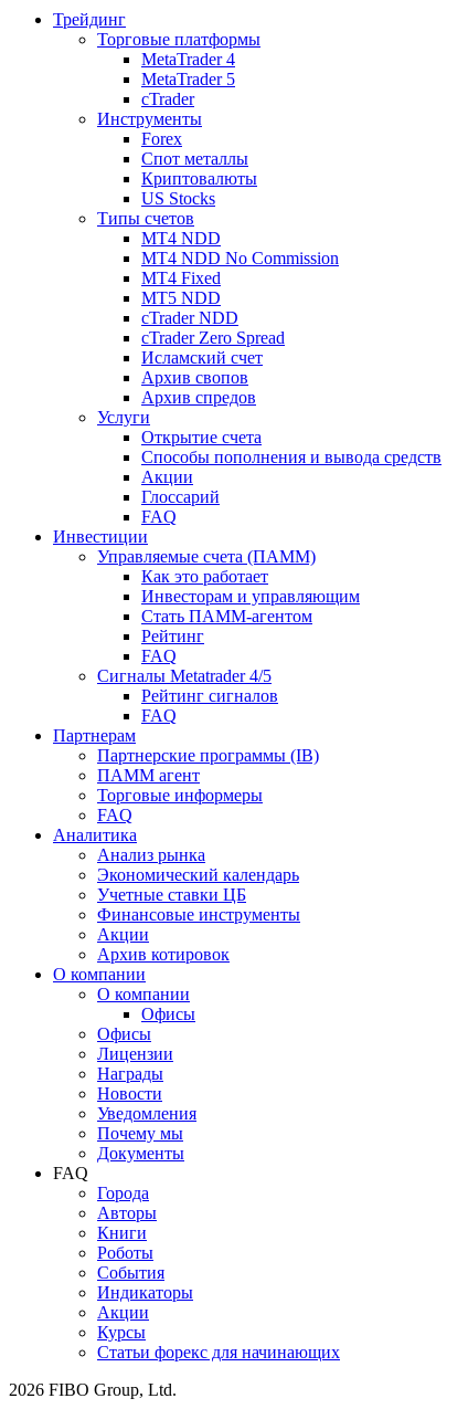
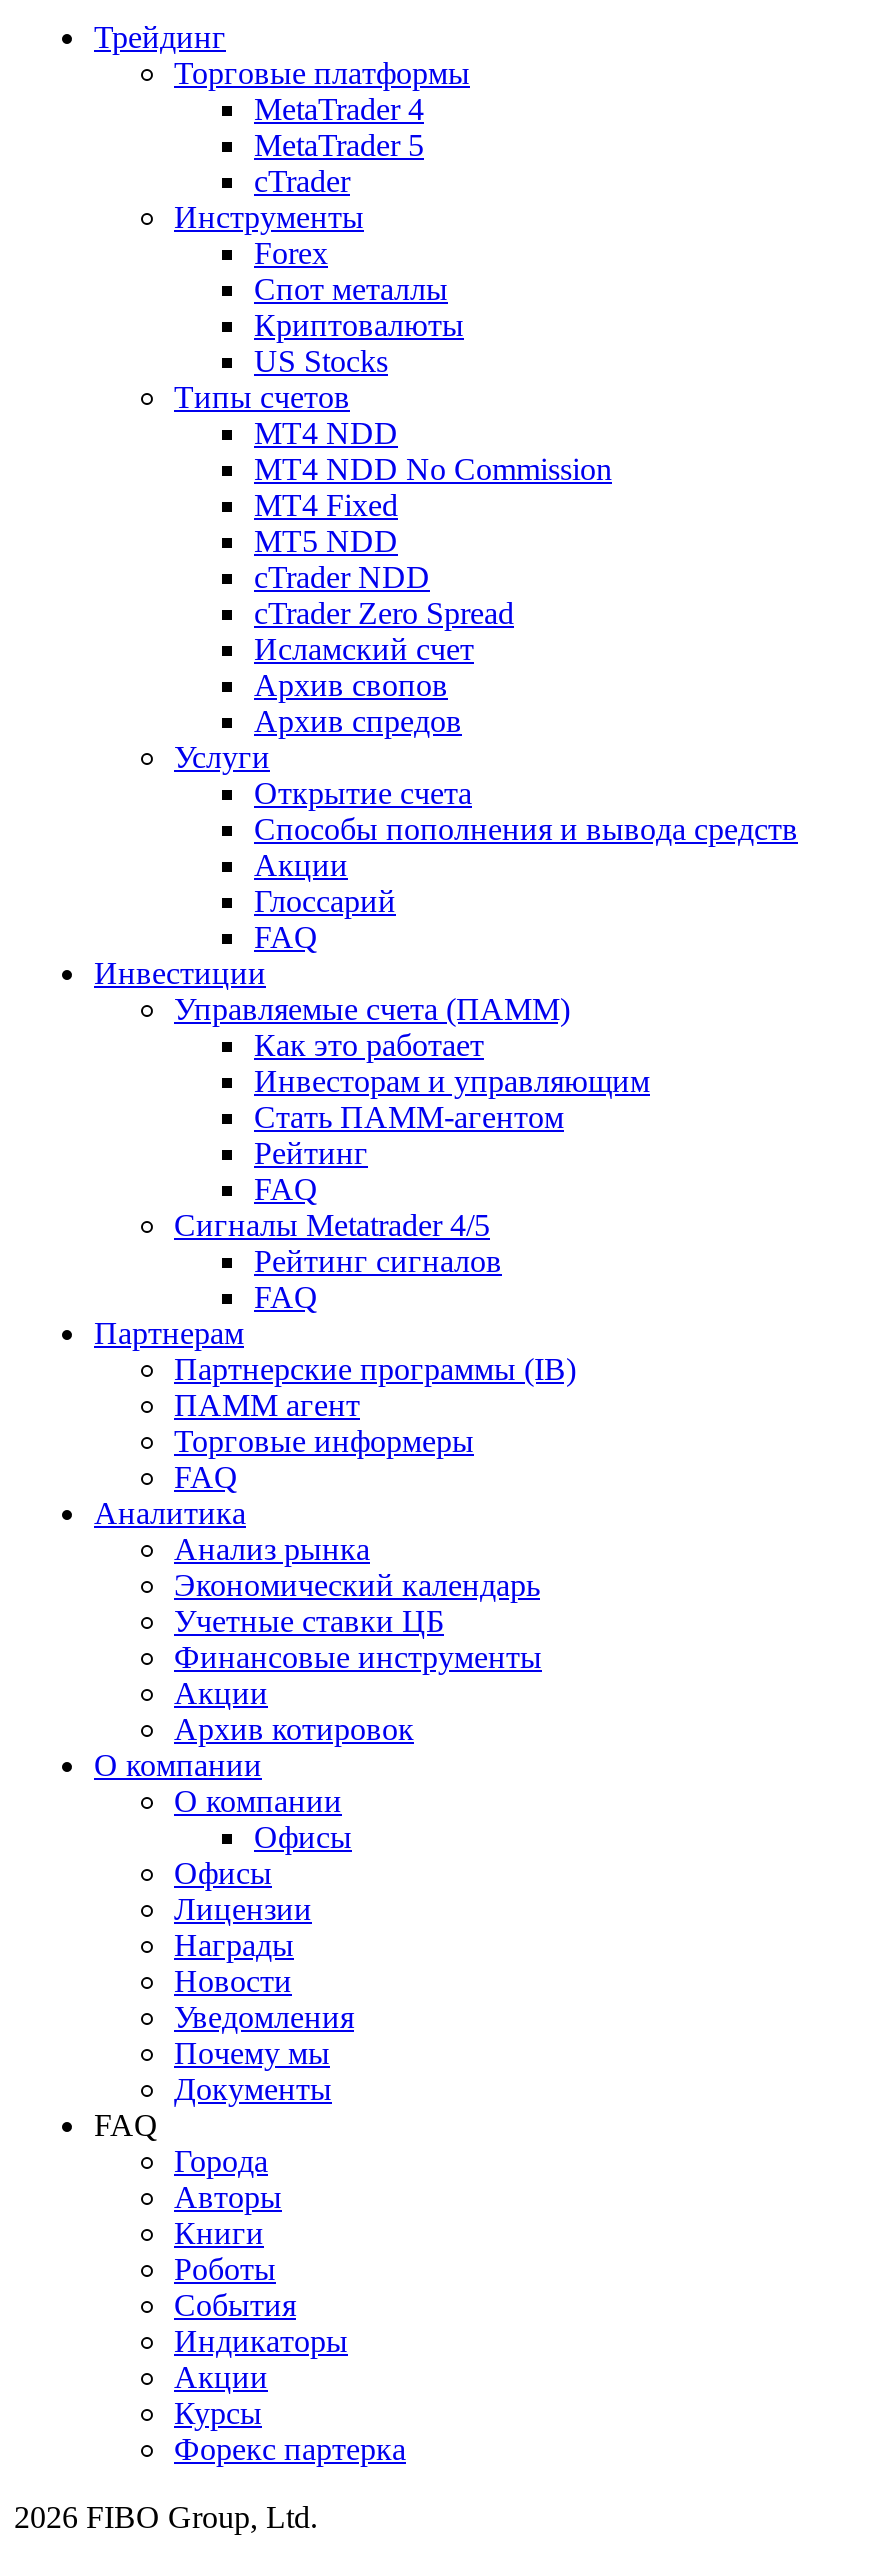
- Статьи форекс для начинающих
+ Форекс партерка
